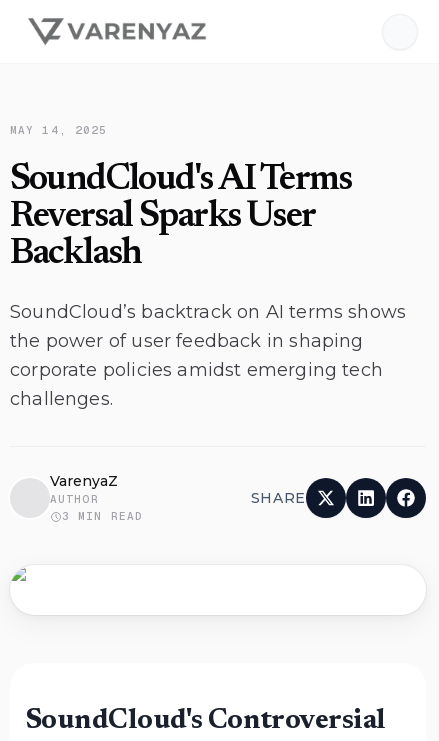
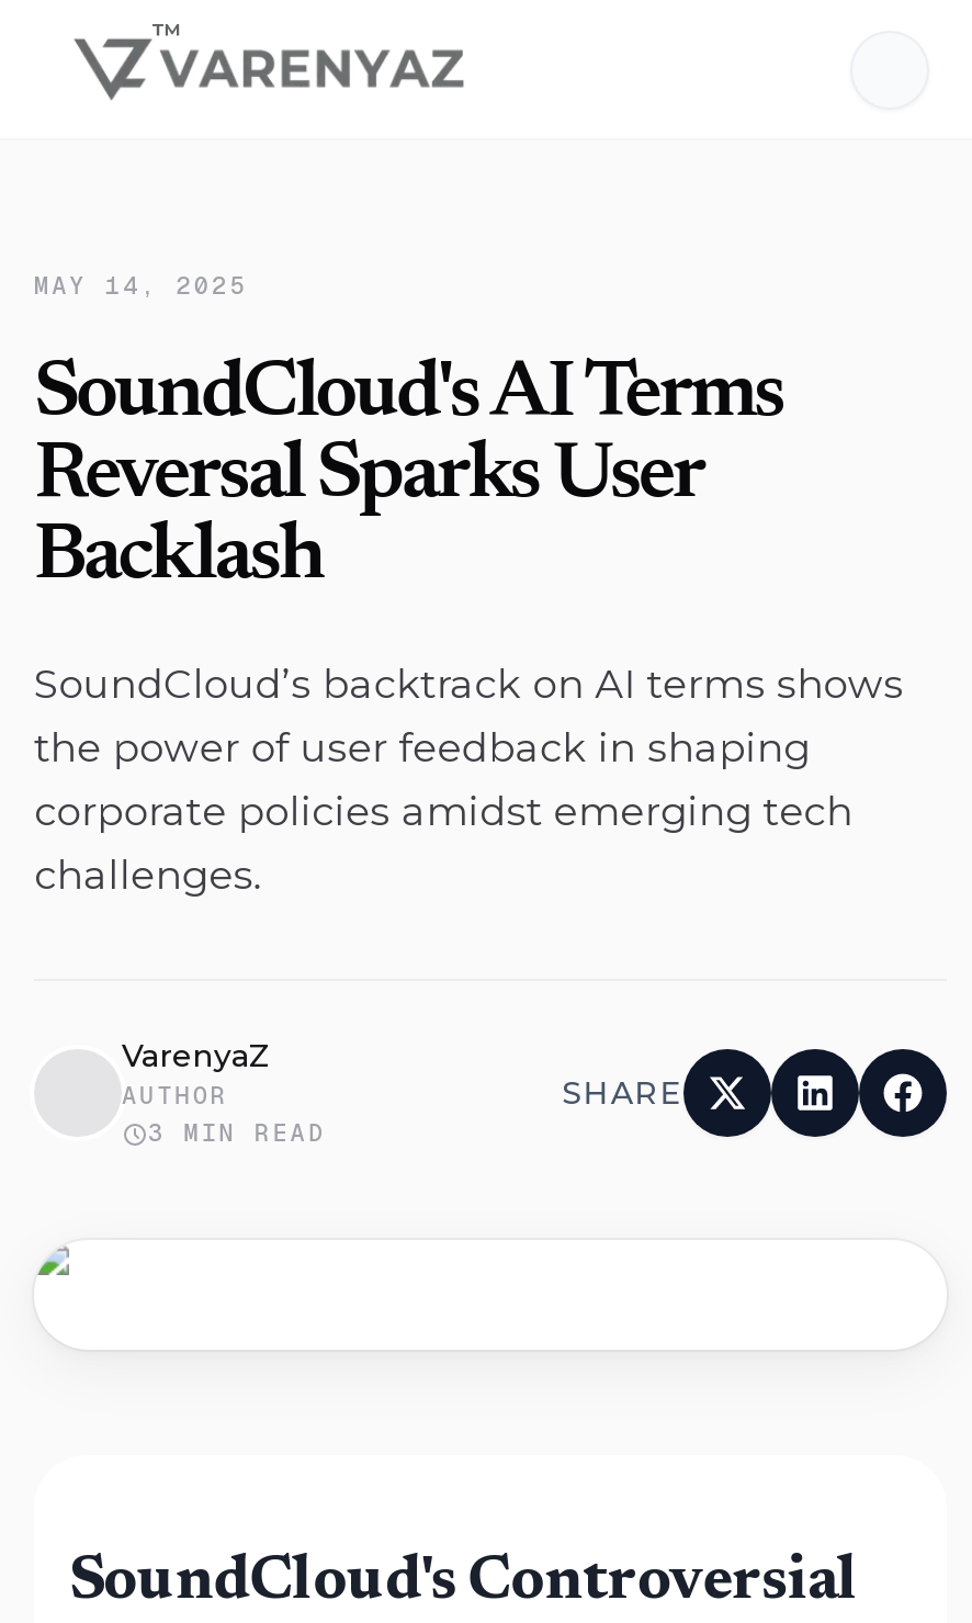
+ ™
